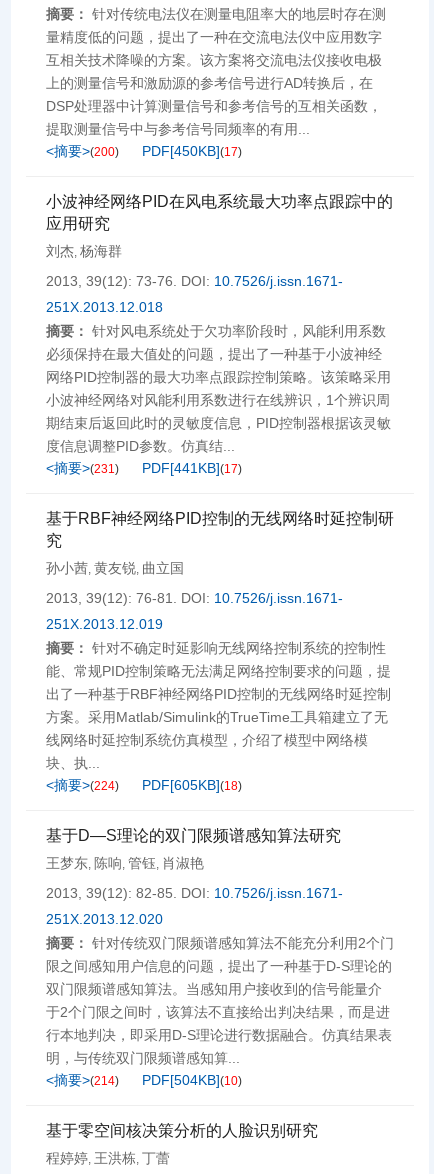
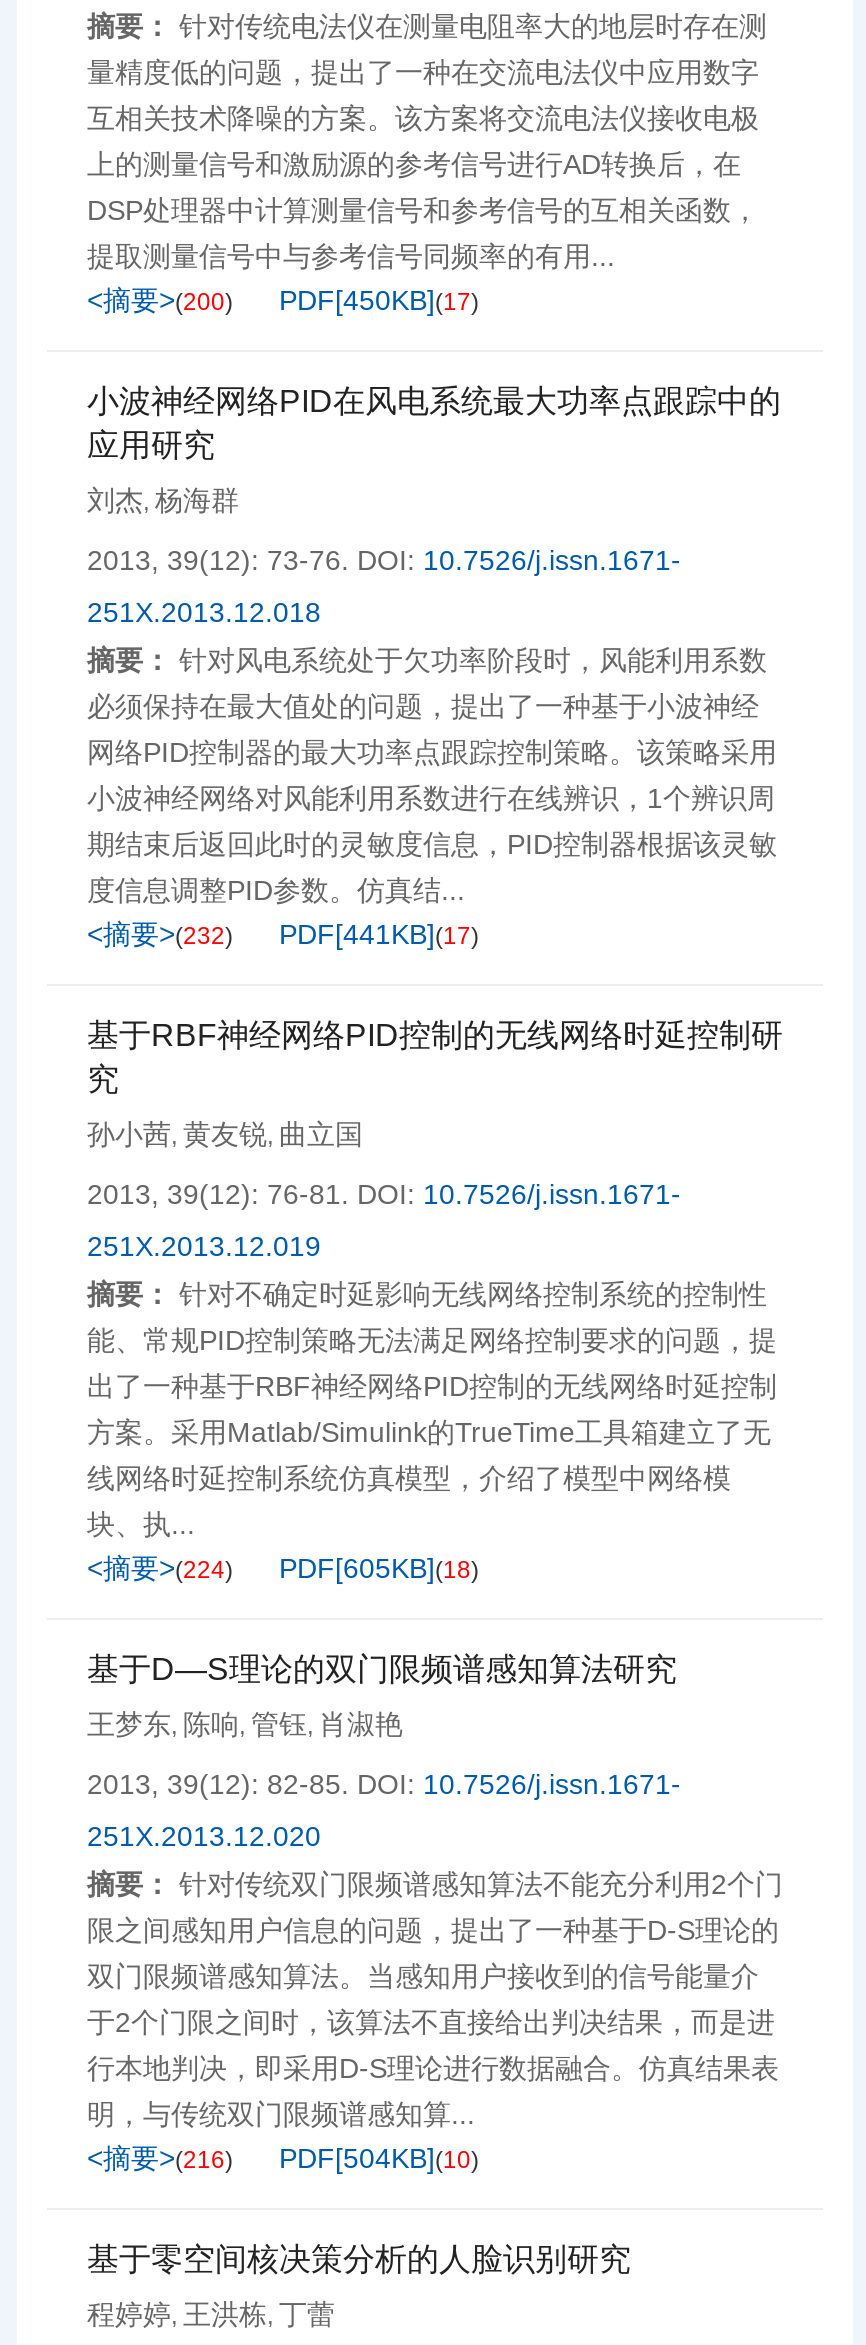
- <摘要>(231) PDF[441KB](17)
+ <摘要>(232) PDF[441KB](17)

- <摘要>(214) PDF[504KB](10)
+ <摘要>(216) PDF[504KB](10)
